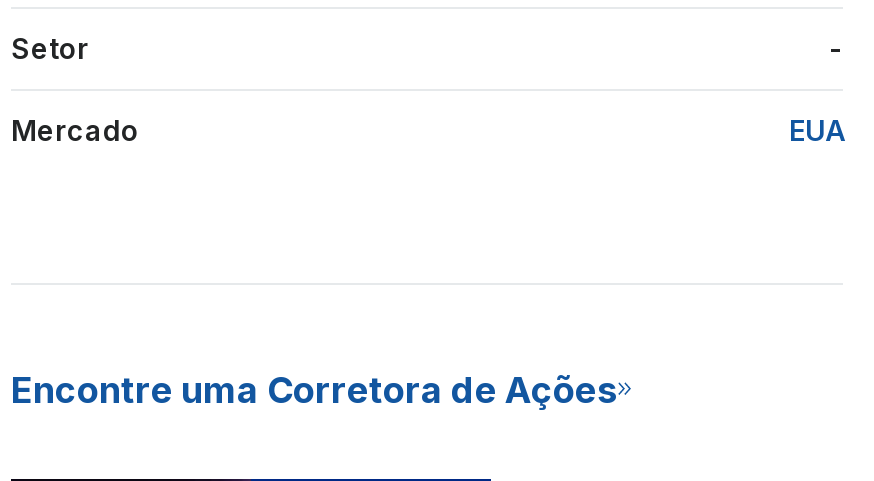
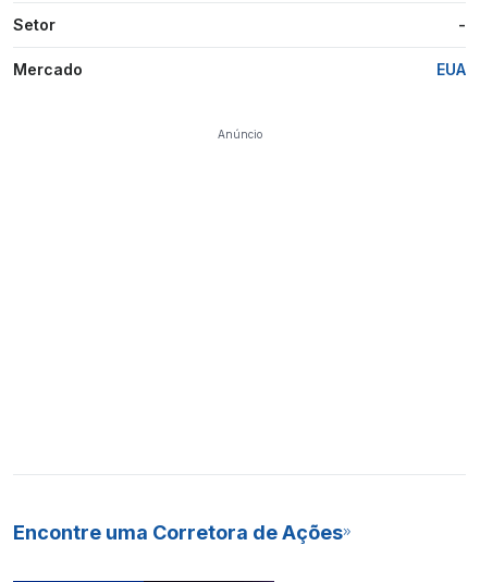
+ Anúncio
